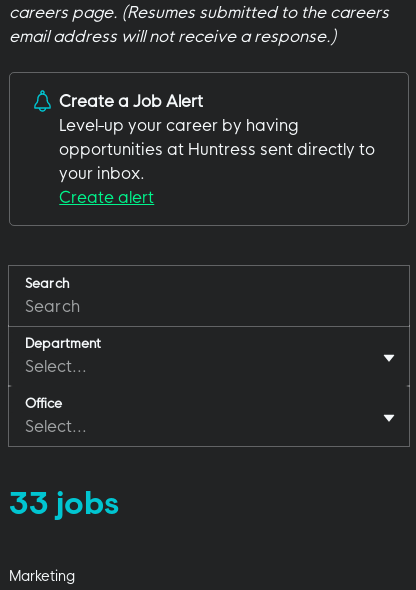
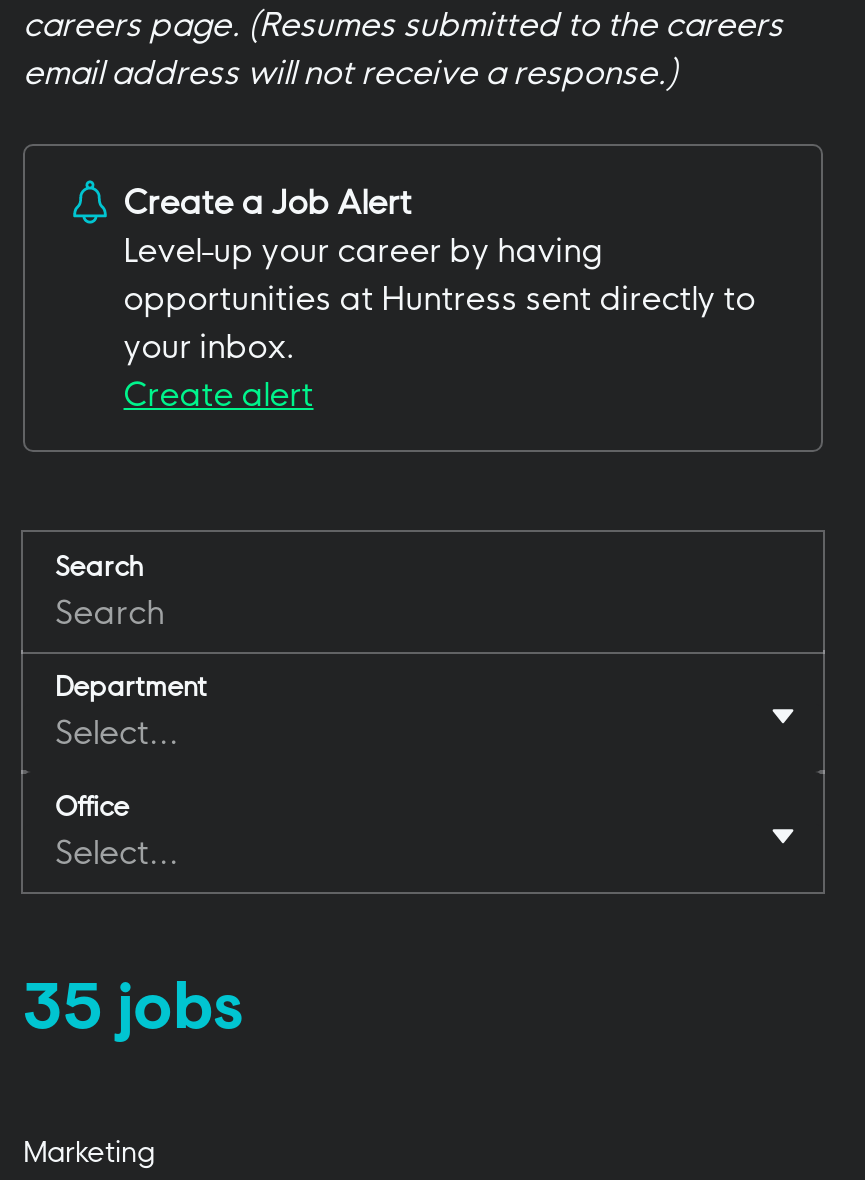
- 33 jobs
+ 35 jobs
